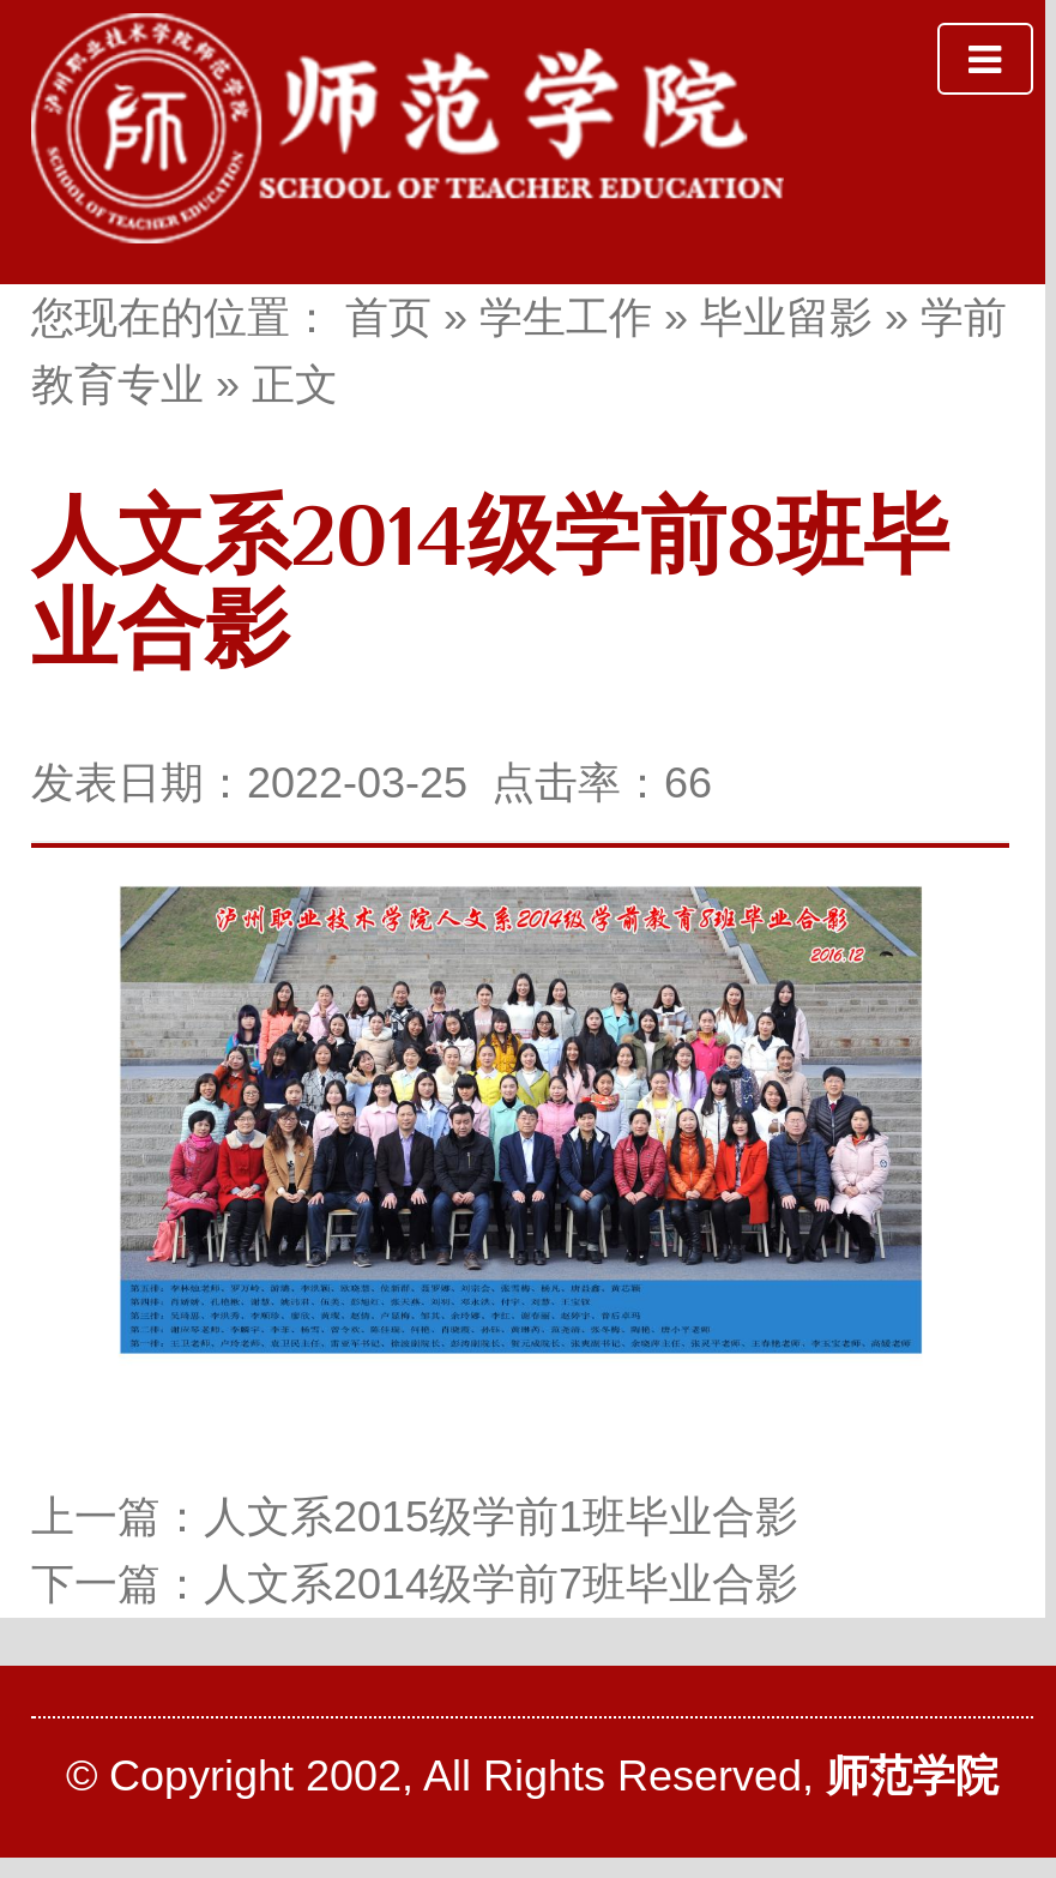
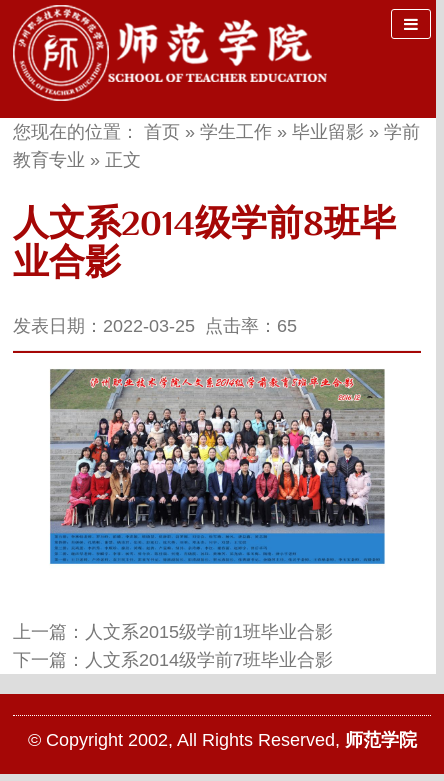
- 发表日期：2022-03-25 点击率：66
+ 发表日期：2022-03-25 点击率：65
